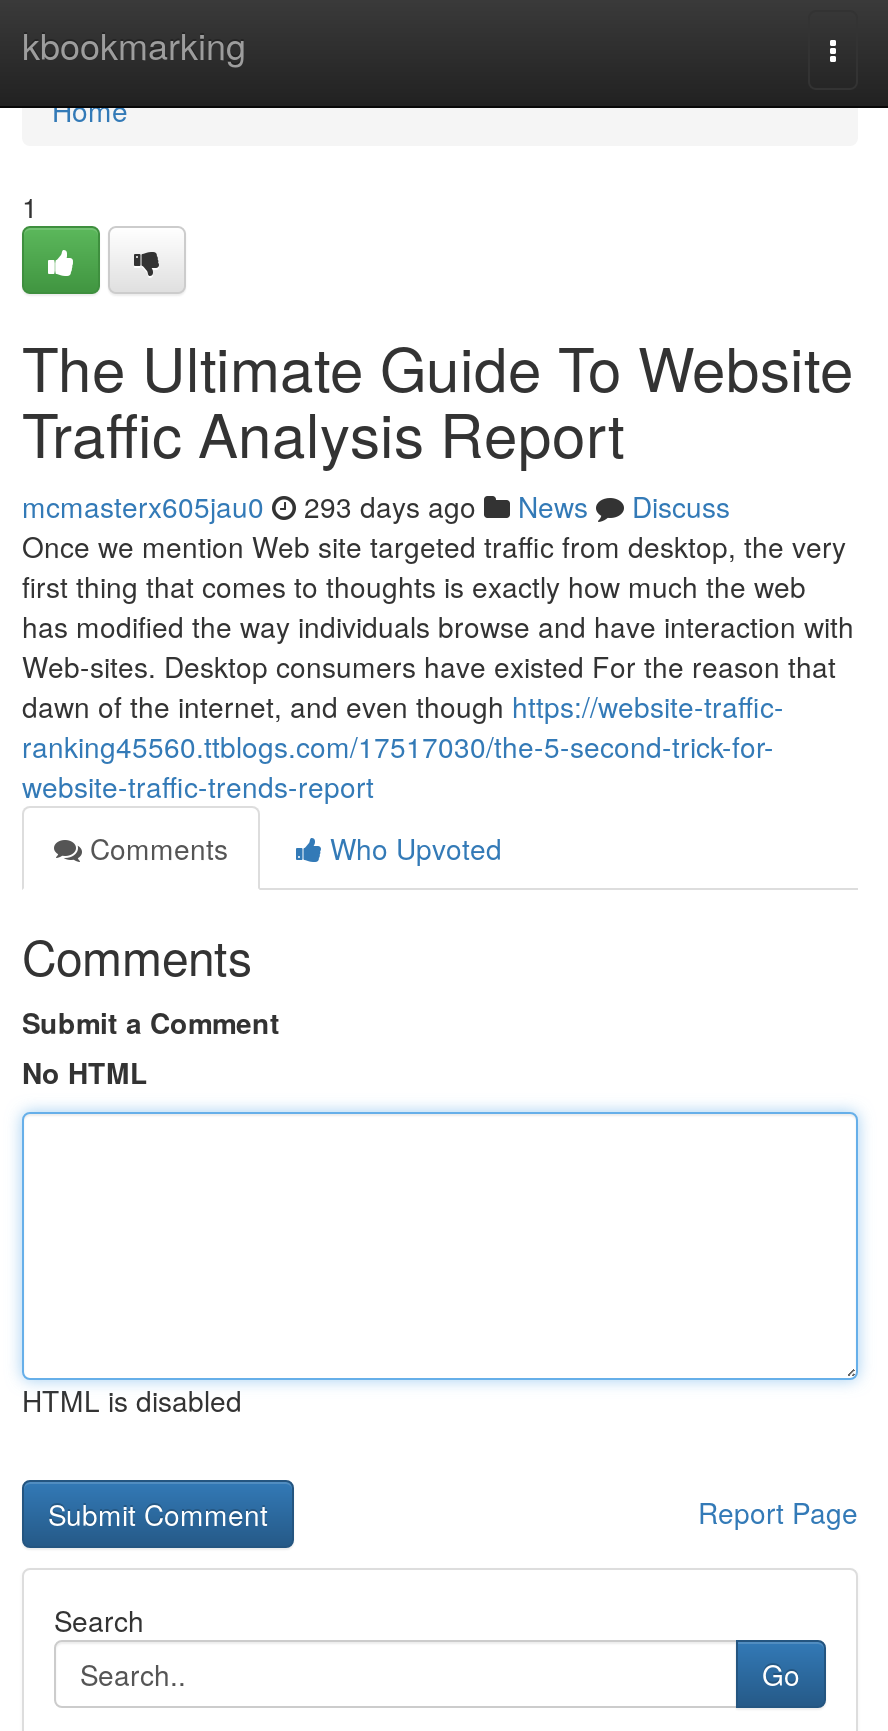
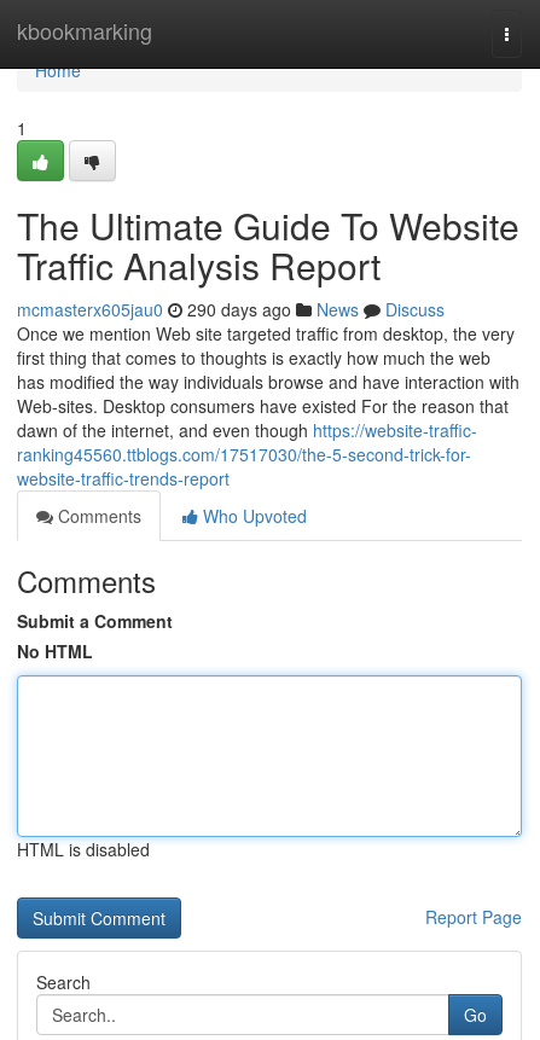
- mcmasterx605jau0 293 days ago News Discuss
+ mcmasterx605jau0 290 days ago News Discuss
